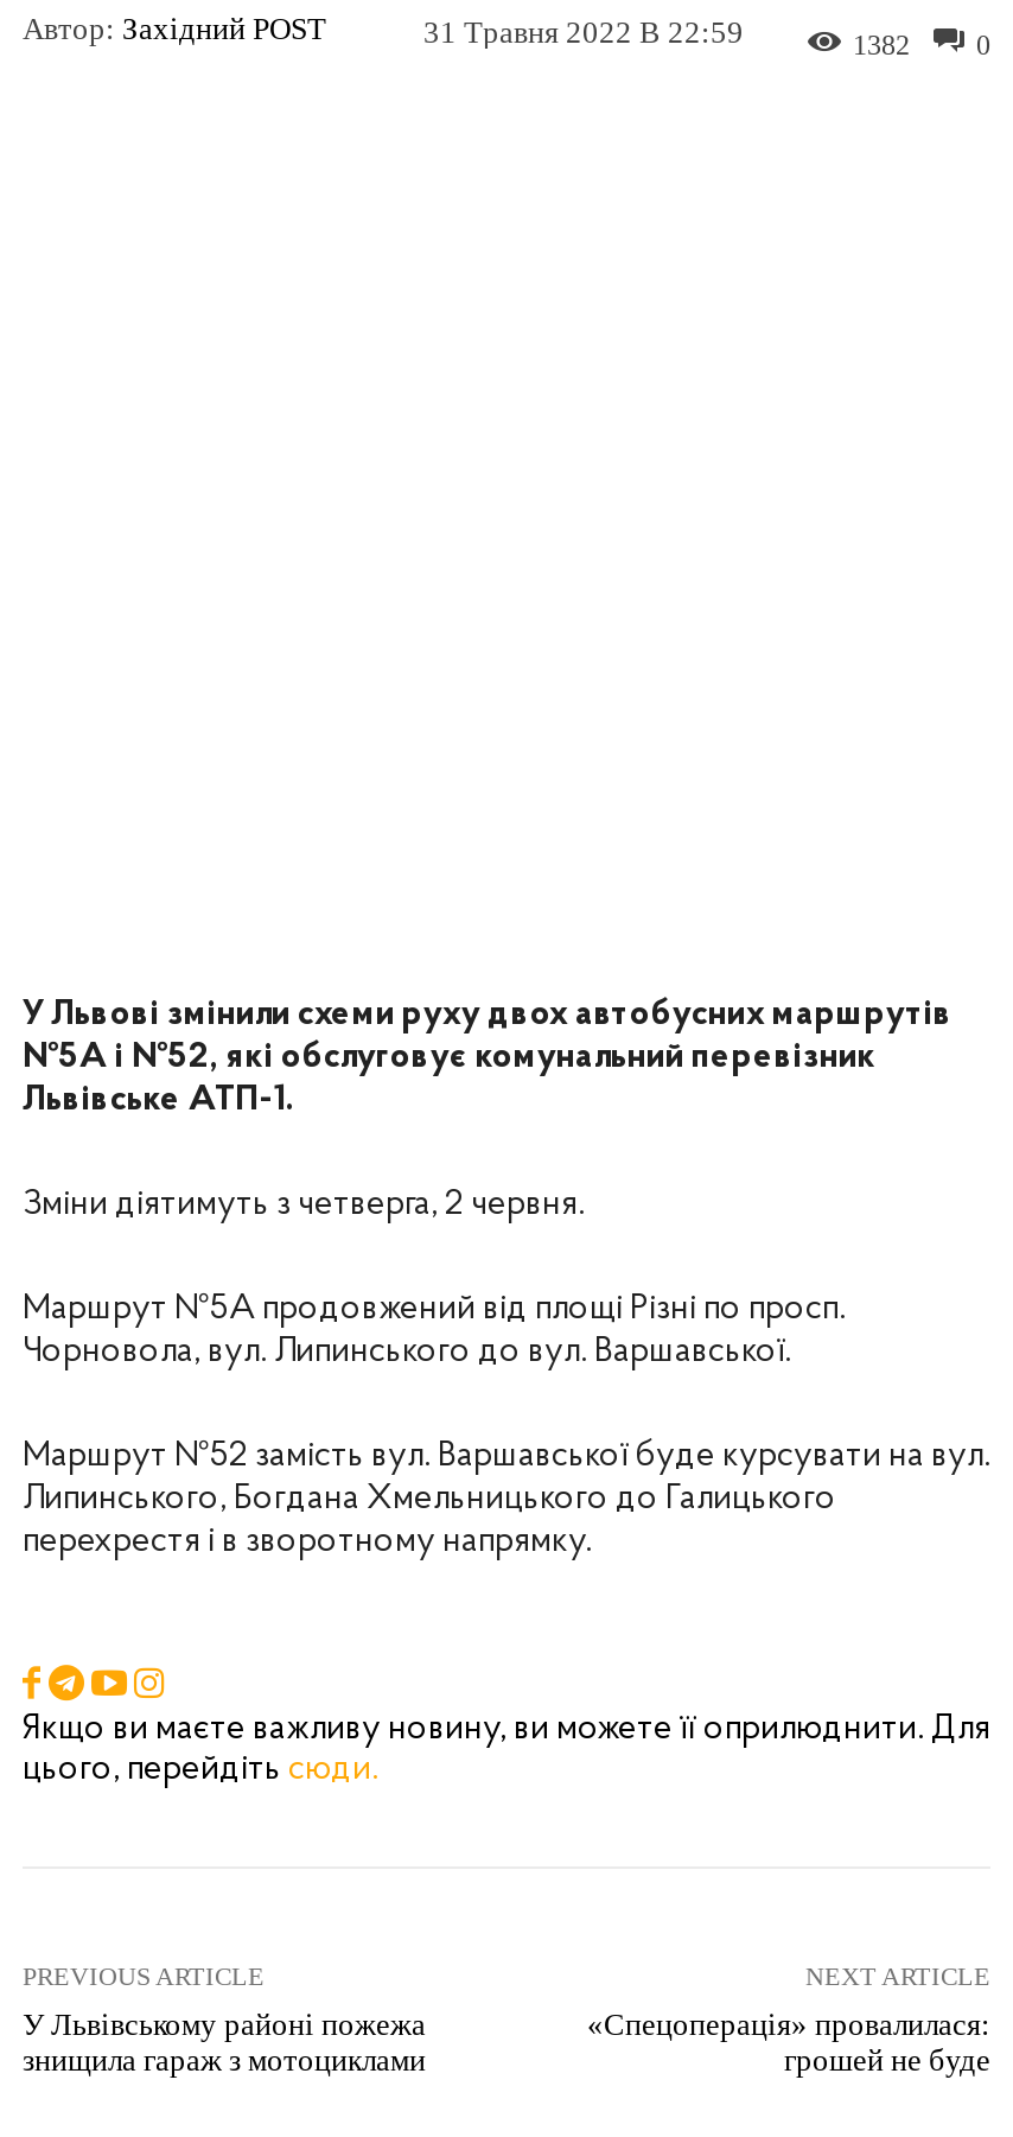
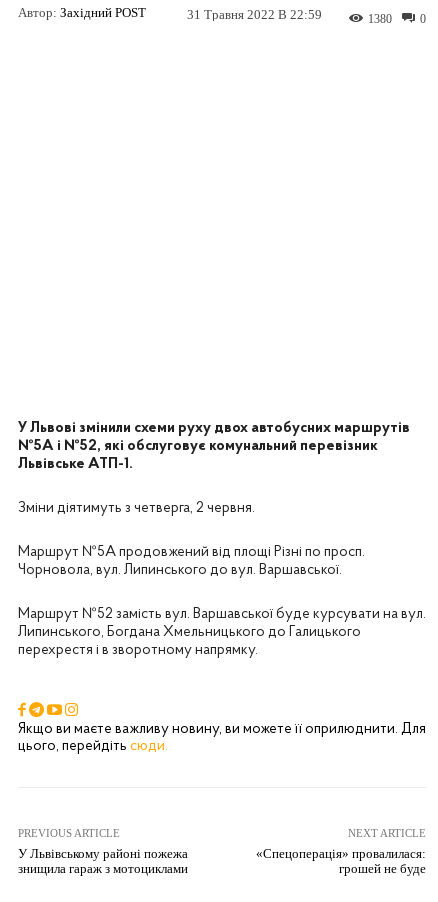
- 1382 0
+ 1380 0
